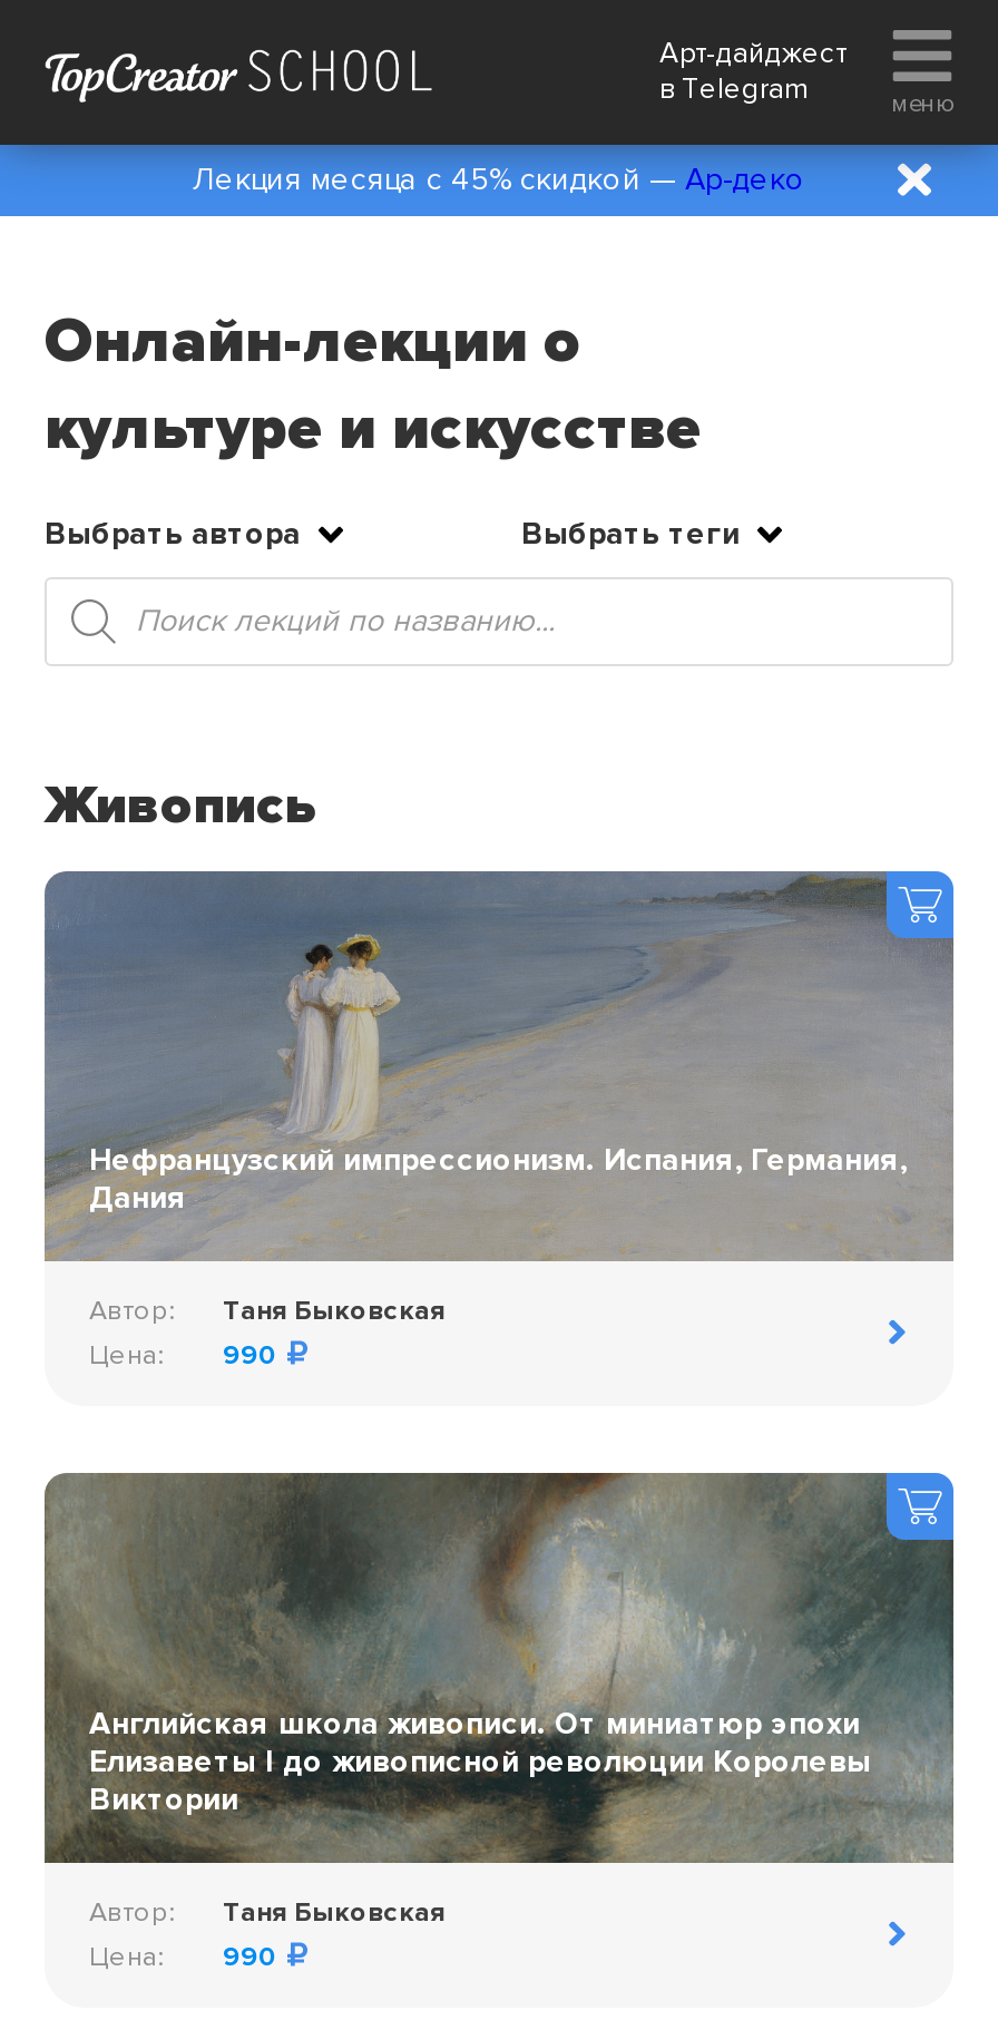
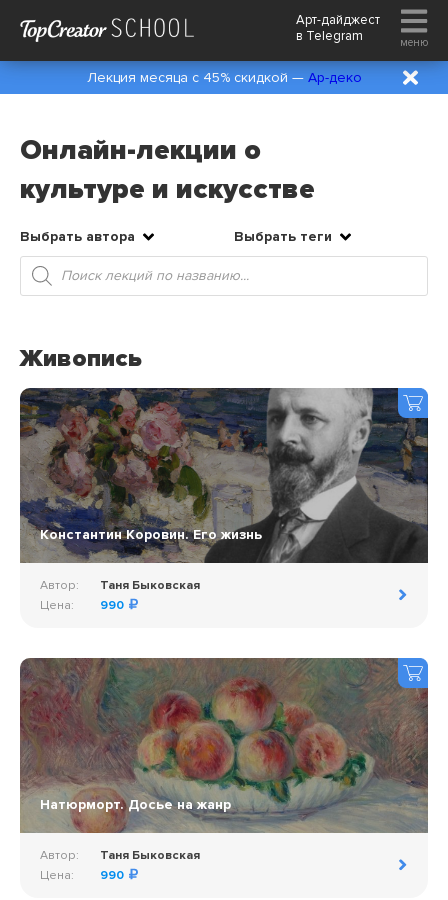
- [image]
- Нефранцузский импрессионизм. Испания, Германия,
- Дания
+ [image]
+ Константин Коровин. Его жизнь

- [image]
- Английская школа живописи. От миниатюр эпохи
- Елизаветы I до живописной революции Королевы
- Виктории
+ [image]
+ Натюрморт. Досье на жанр
